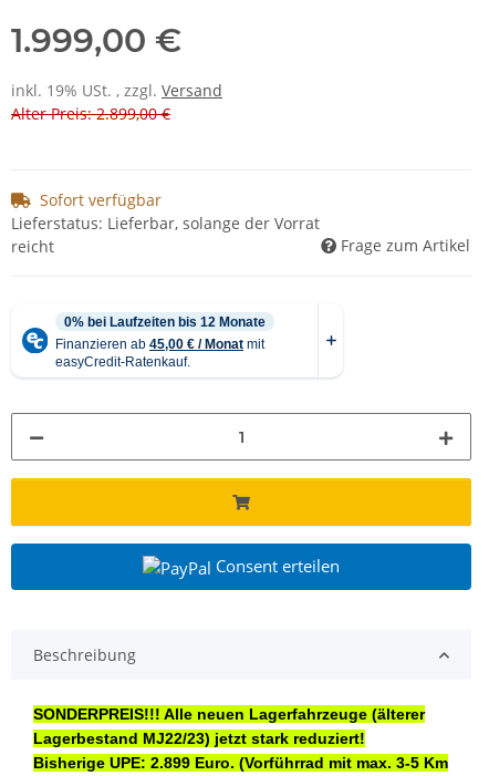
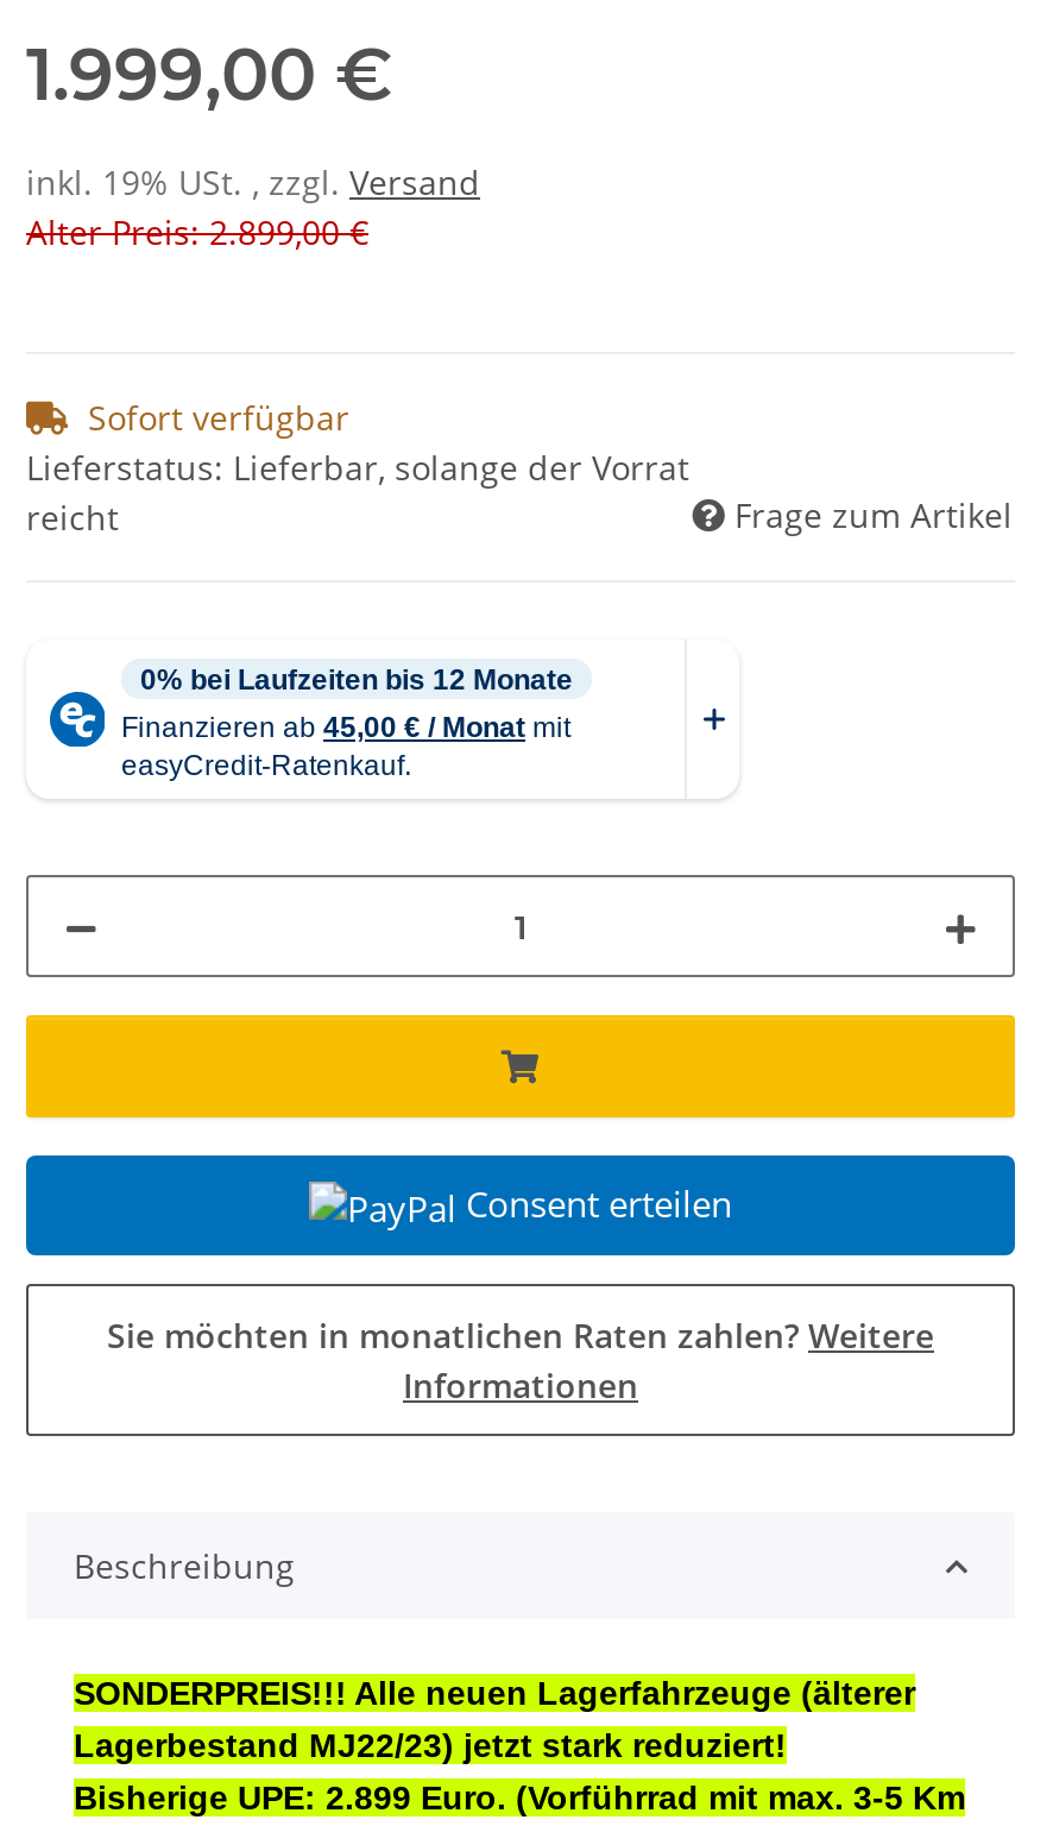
+ Sie möchten in monatlichen Raten zahlen? Weitere
+ Informationen
